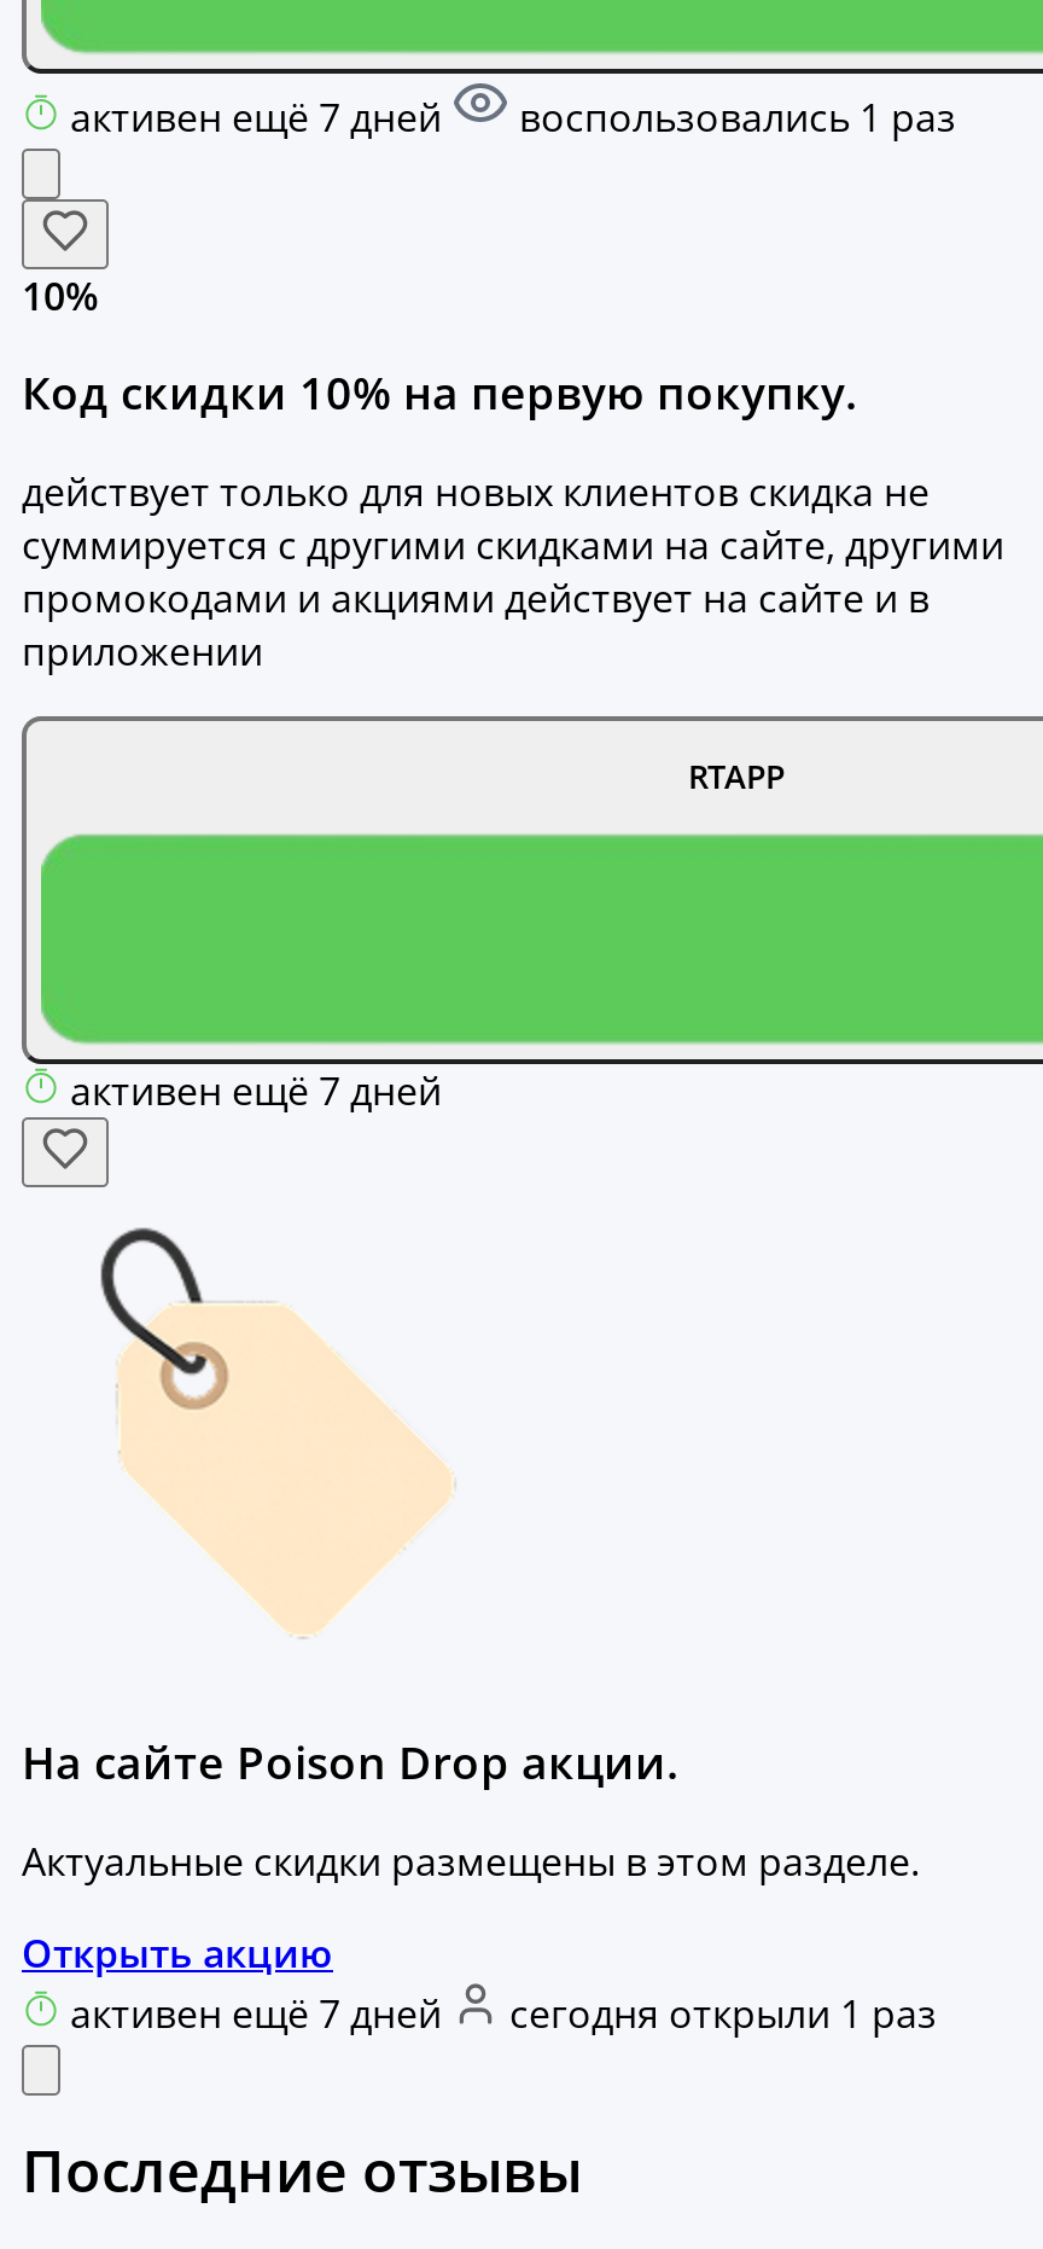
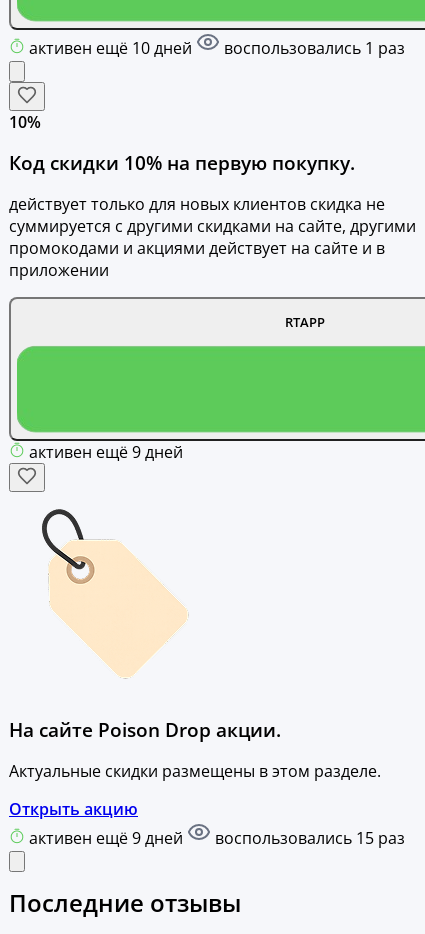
- активен ещё 7 дней
+ активен ещё 10 дней

- активен ещё 7 дней
+ активен ещё 9 дней

- активен ещё 7 дней
- сегодня открыли 1 раз
+ активен ещё 9 дней
+ воспользовались 15 раз
